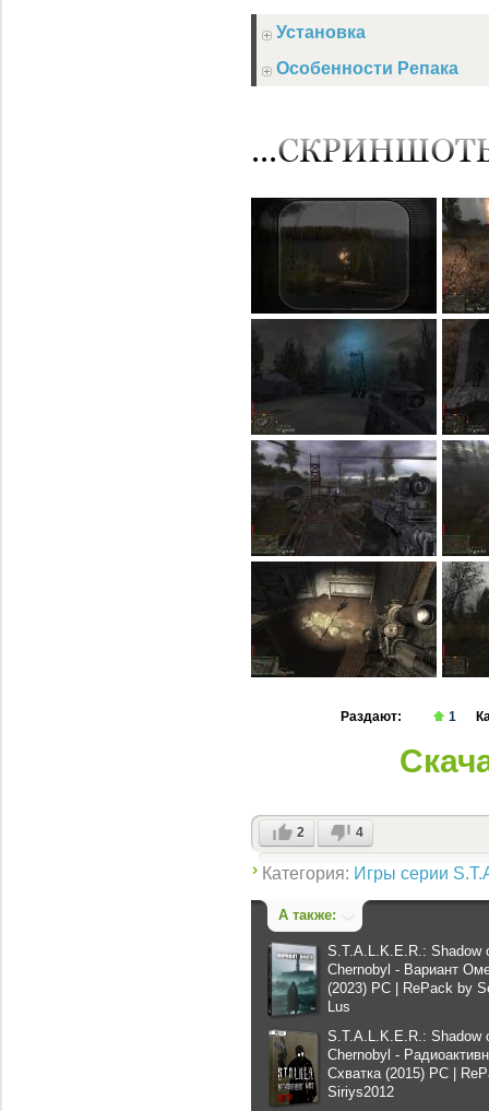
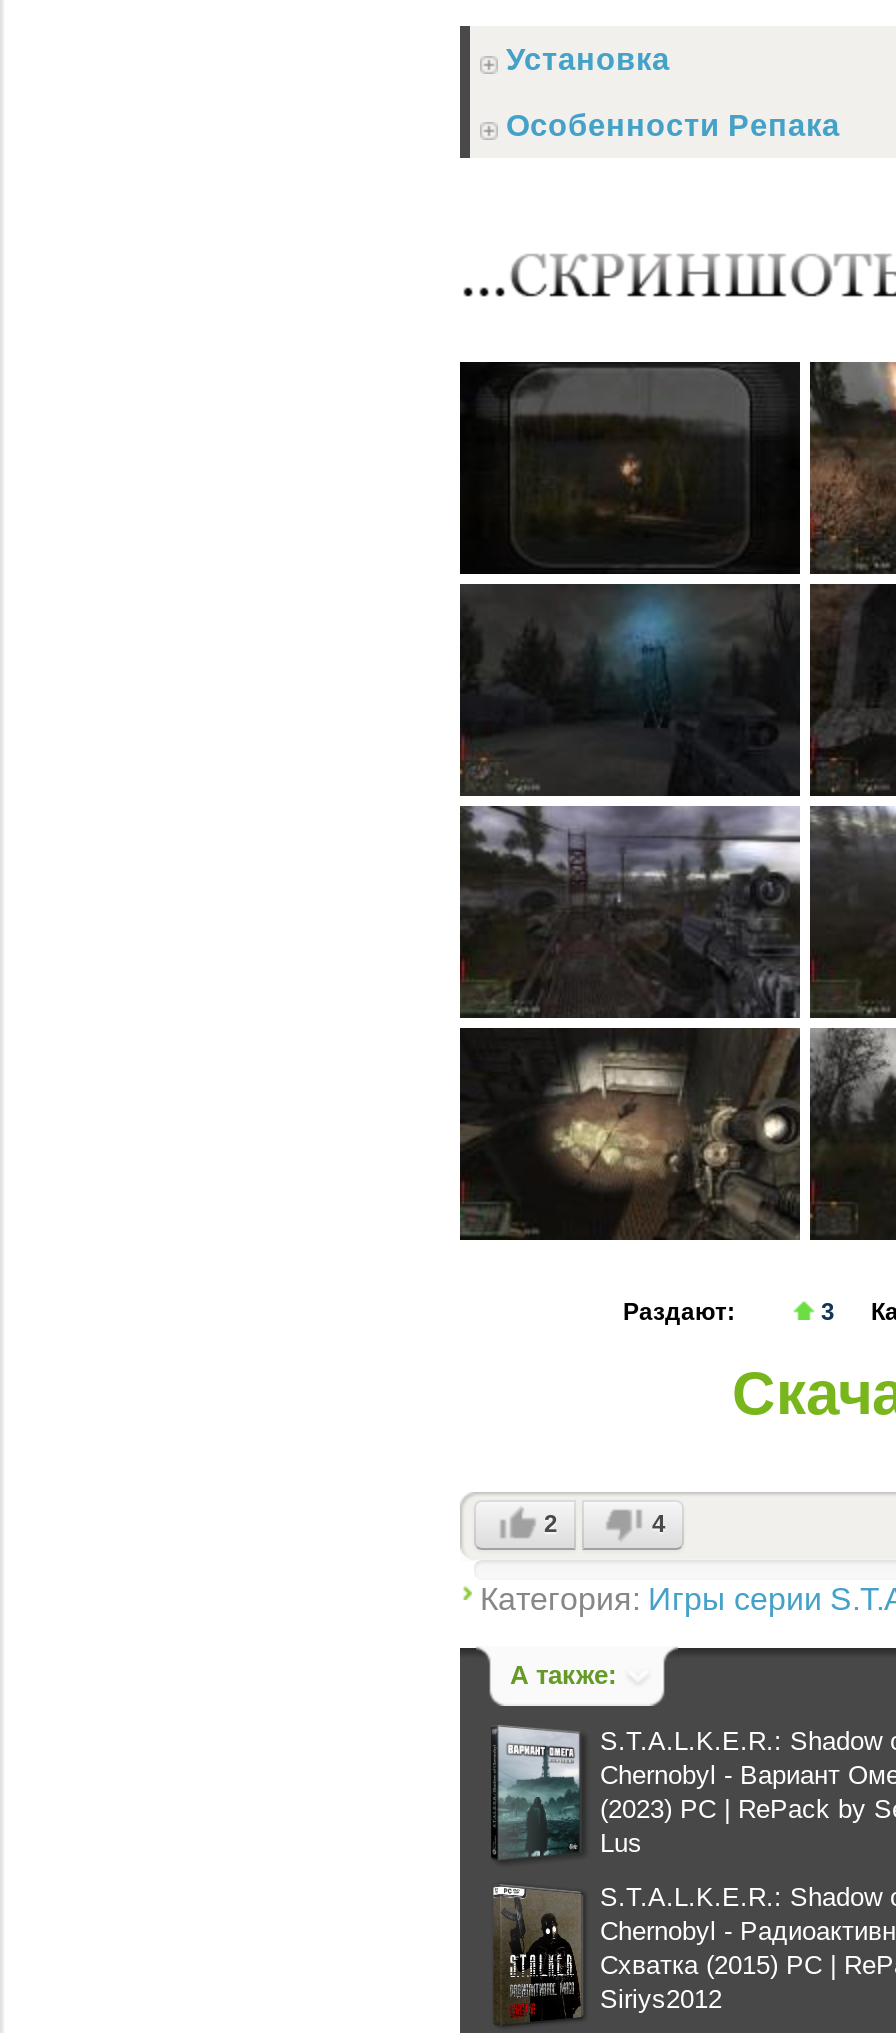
- 1
+ 3
